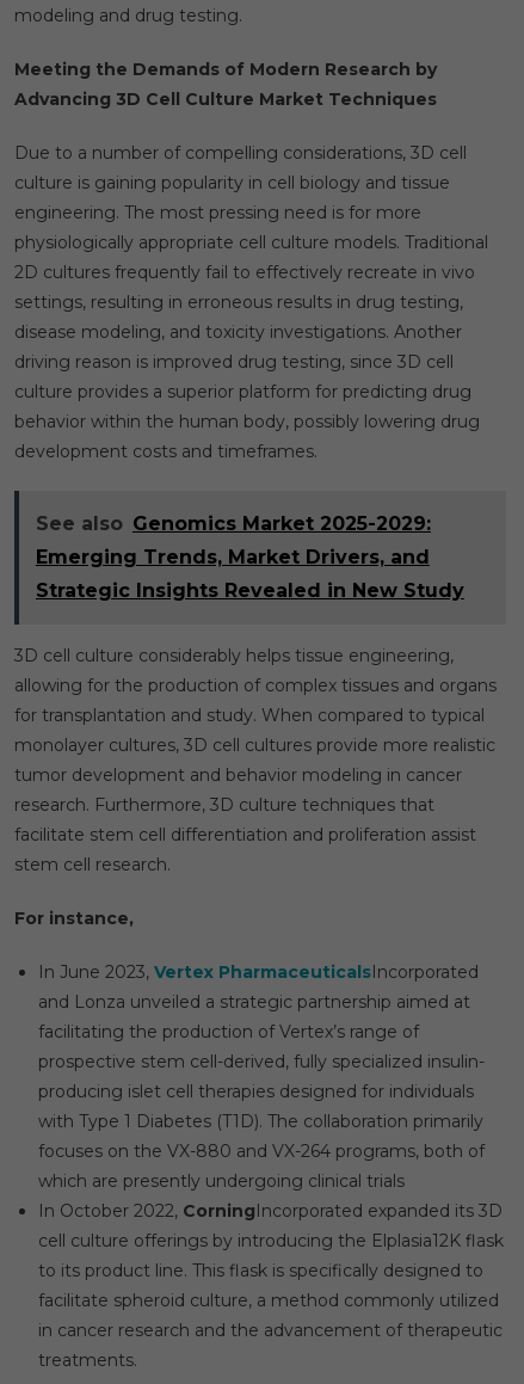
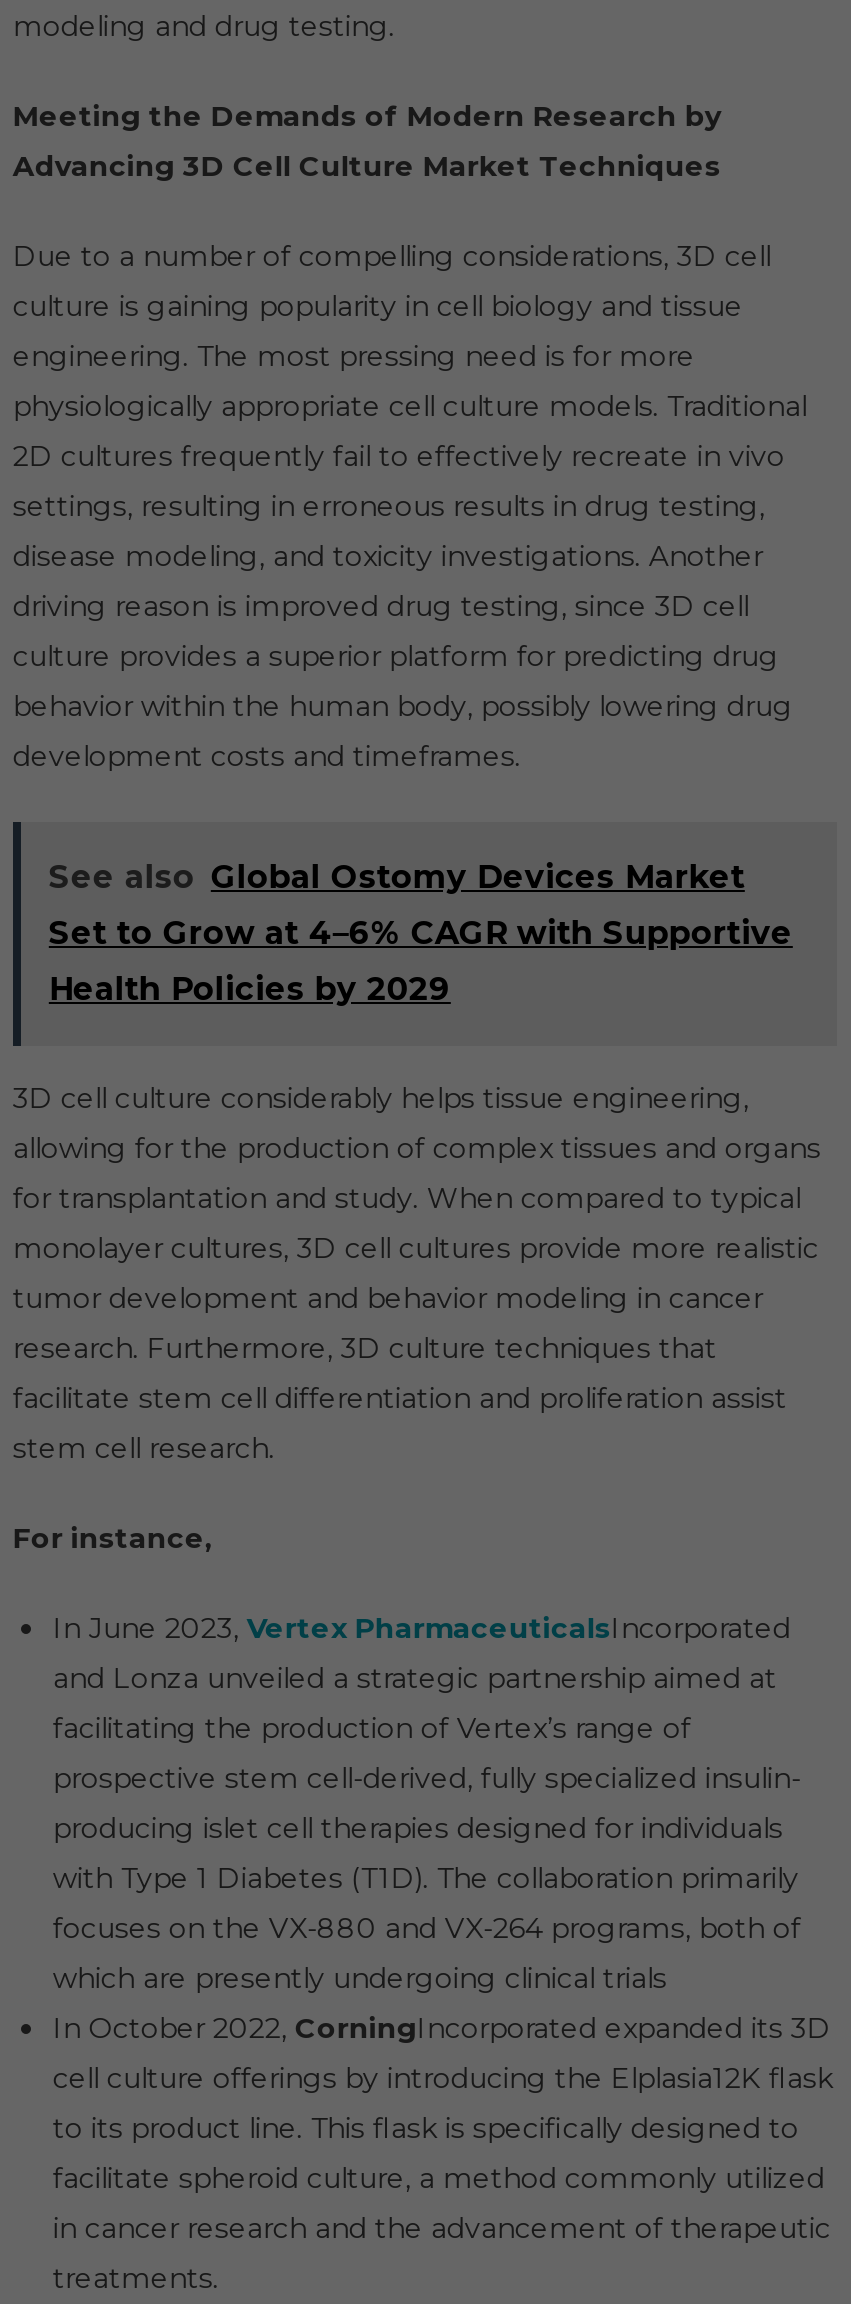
- See also Genomics Market 2025-2029:
+ See also Global Ostomy Devices Market

- Emerging Trends, Market Drivers, and
+ Set to Grow at 4–6% CAGR with Supportive

- Strategic Insights Revealed in New Study
+ Health Policies by 2029
